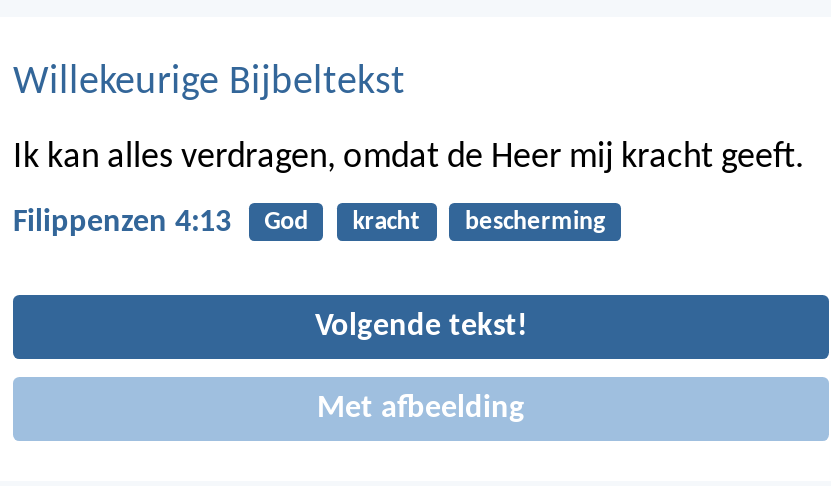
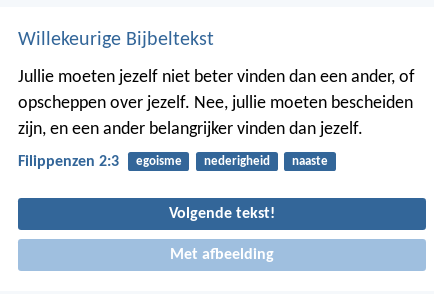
- Ik kan alles verdragen, omdat de Heer mij kracht geeft.
+ Jullie moeten jezelf niet beter vinden dan een ander, of
+ opscheppen over jezelf. Nee, jullie moeten bescheiden
+ zijn, en een ander belangrijker vinden dan jezelf.

- Filippenzen 4:13
- God
- kracht
- bescherming
+ Filippenzen 2:3
+ egoisme
+ nederigheid
+ naaste
